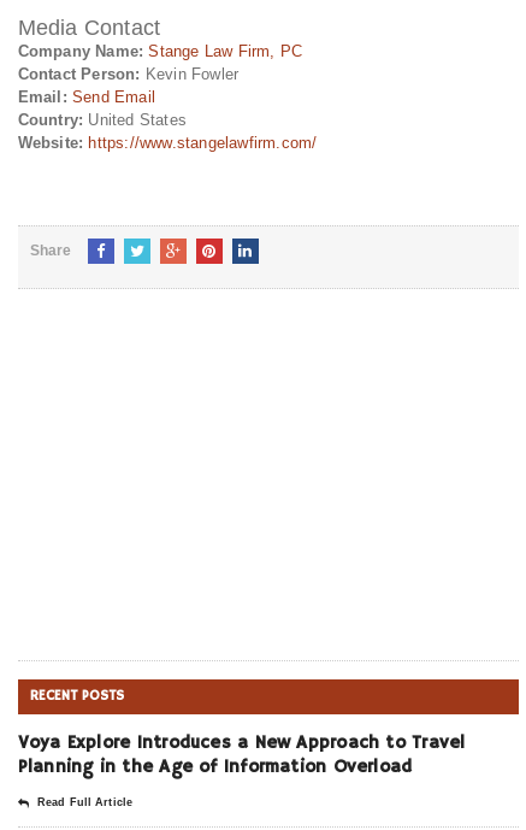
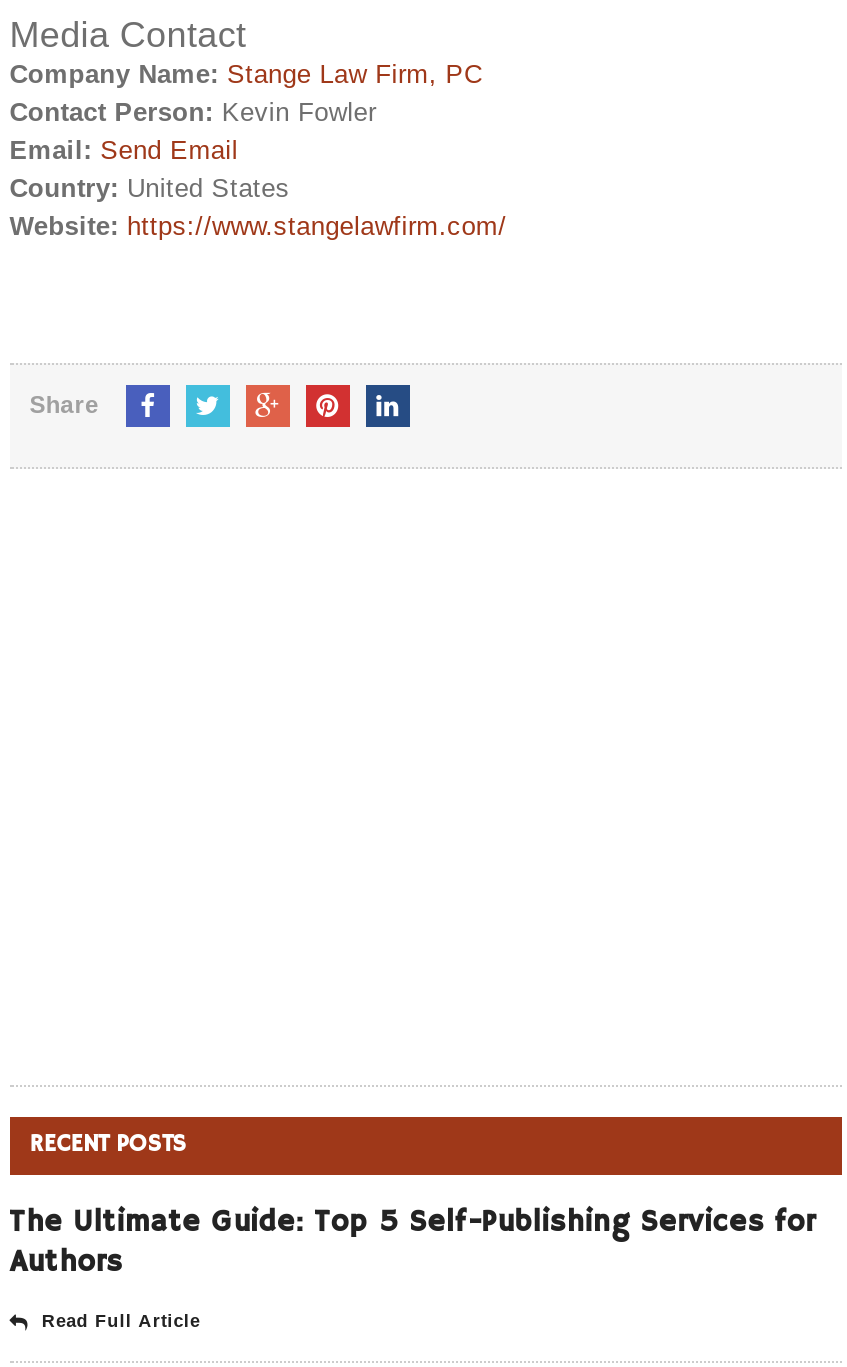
- Voya Explore Introduces a New Approach to Travel
- Planning in the Age of Information Overload
+ The Ultimate Guide: Top 5 Self-Publishing Services for
+ Authors
